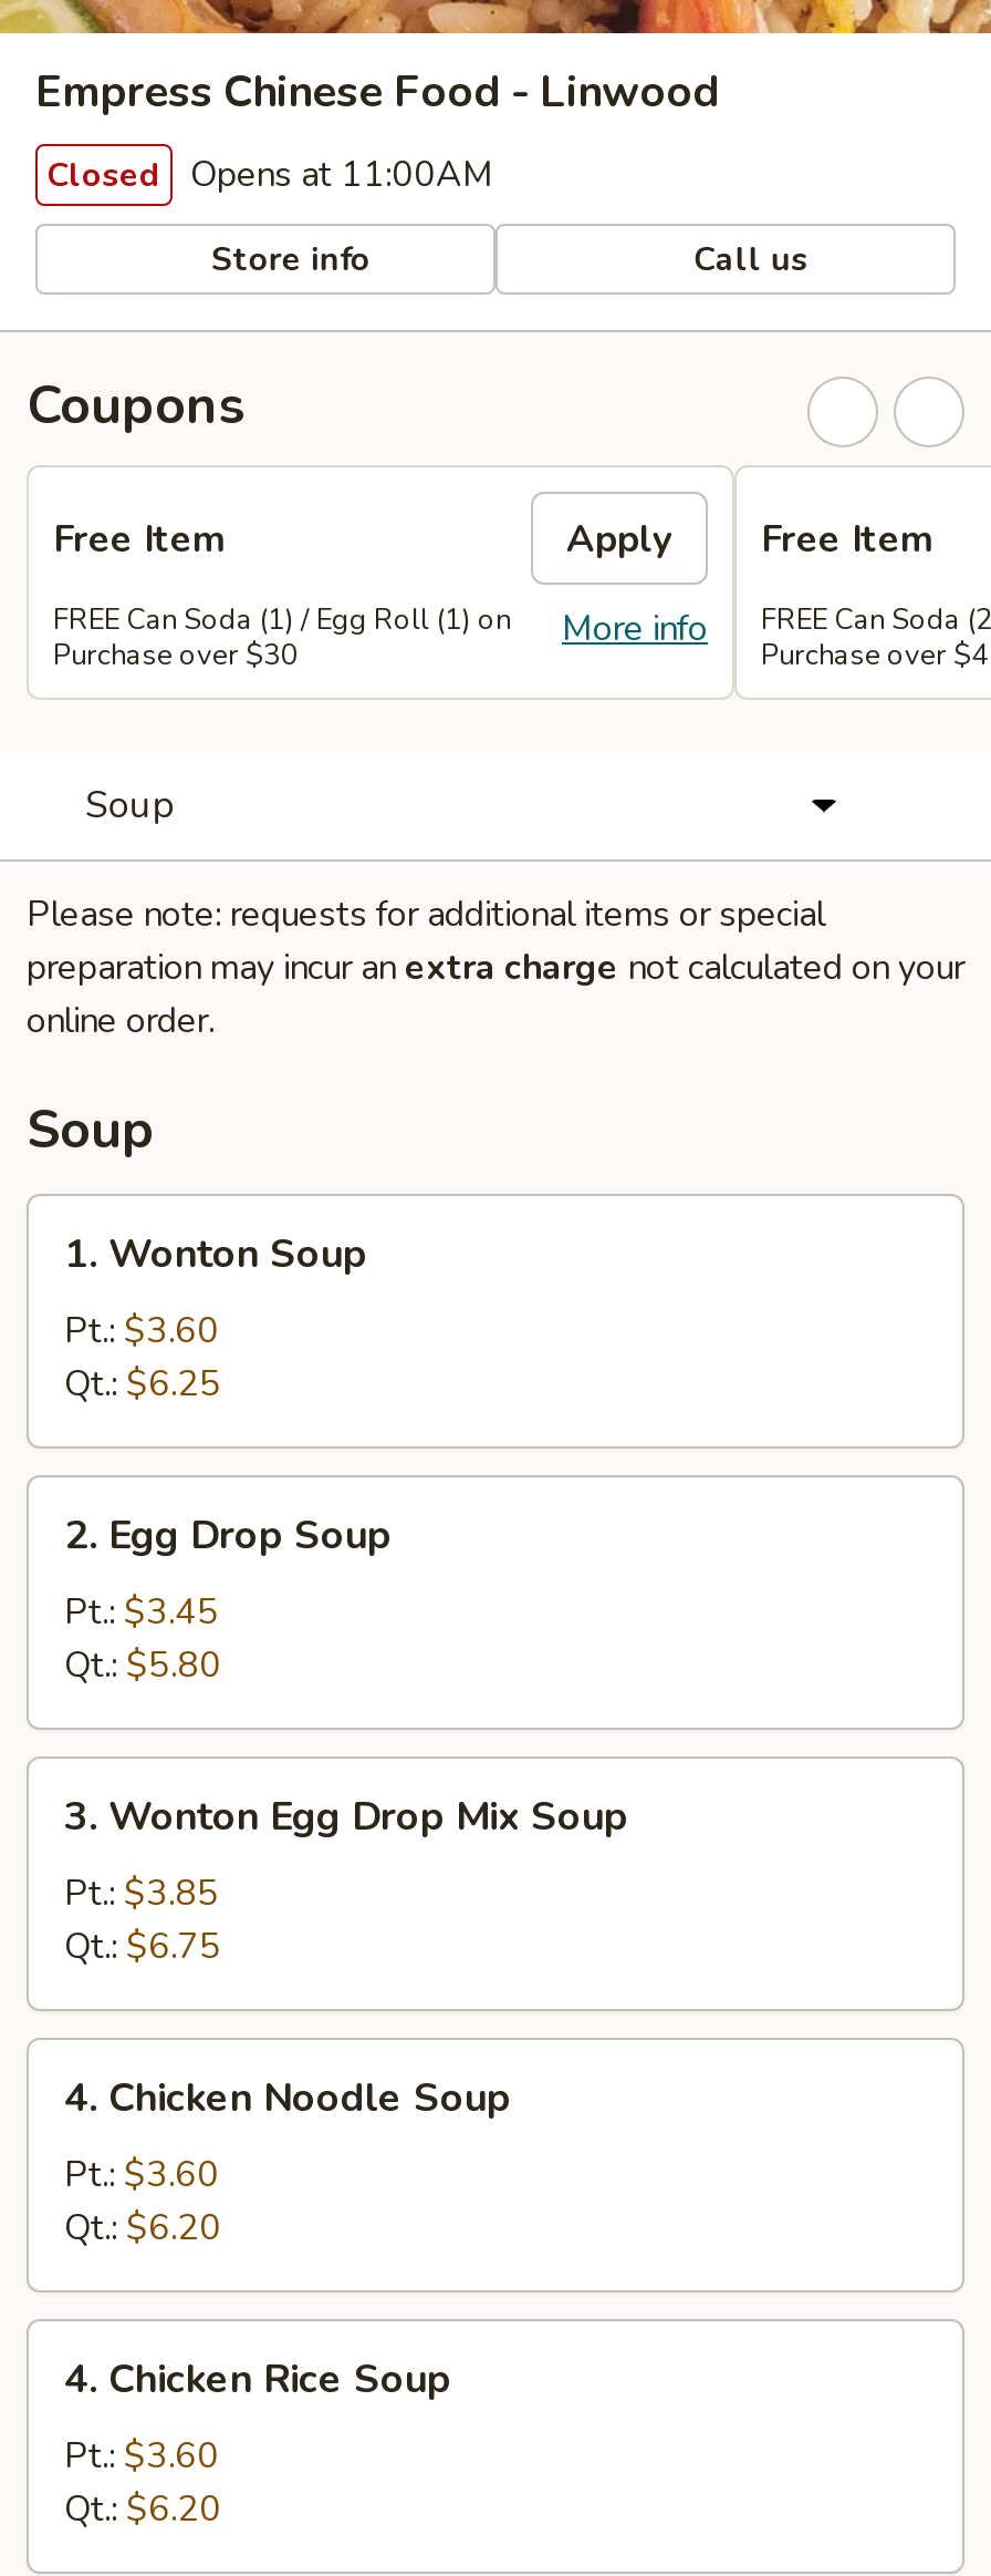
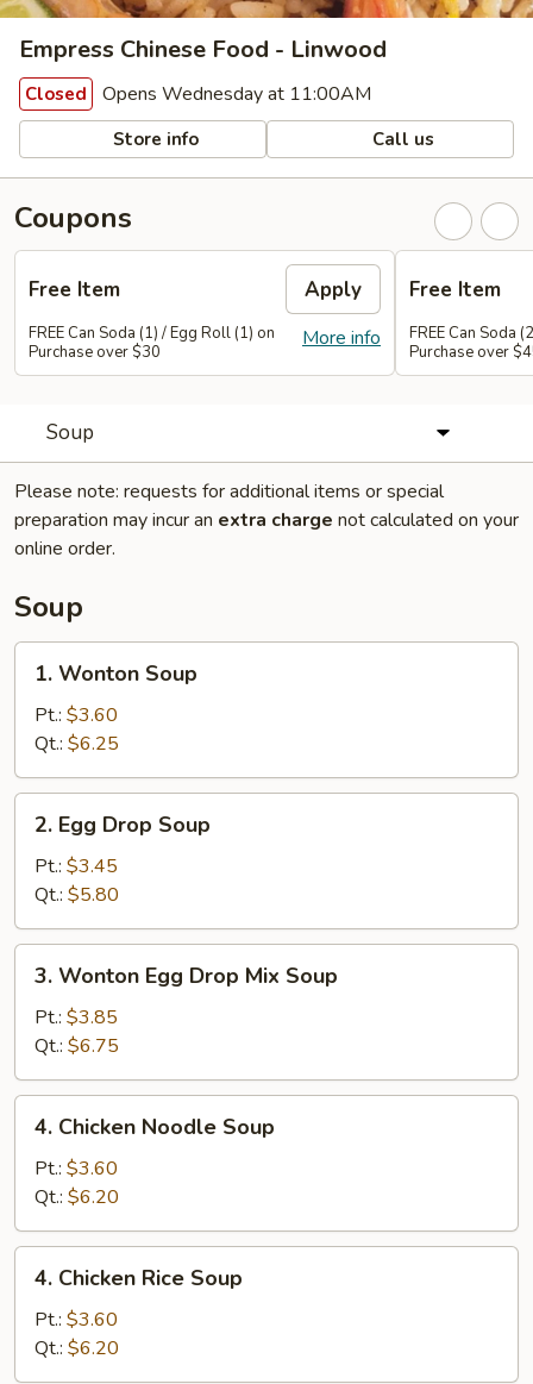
- Closed Opens at 11:00AM
+ Closed Opens Wednesday at 11:00AM
